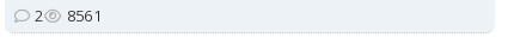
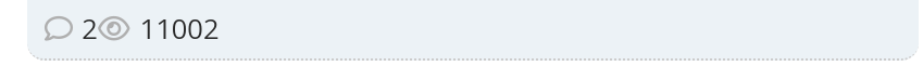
- 2 8561
+ 2 11002
